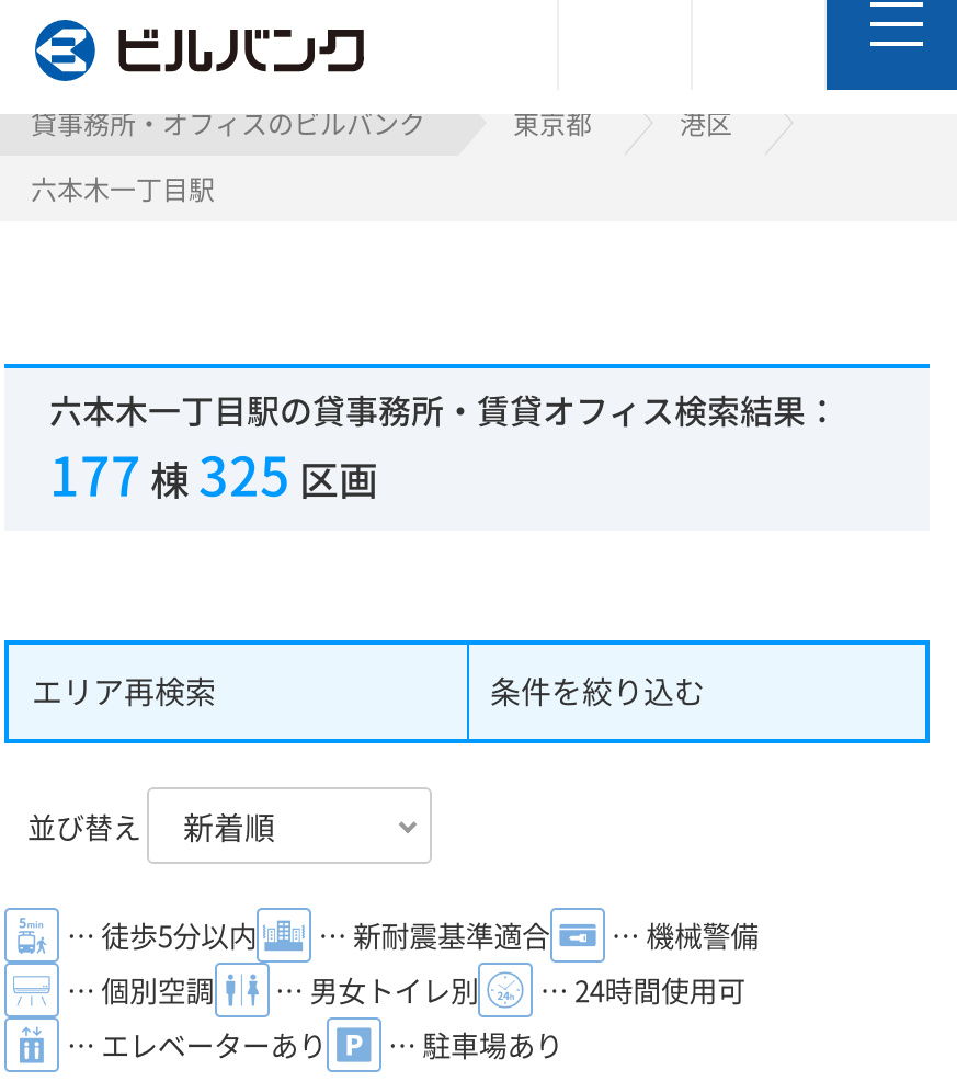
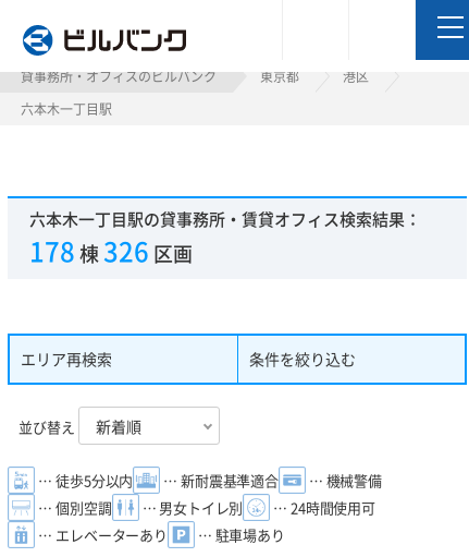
- 177棟325区画
+ 178棟326区画
